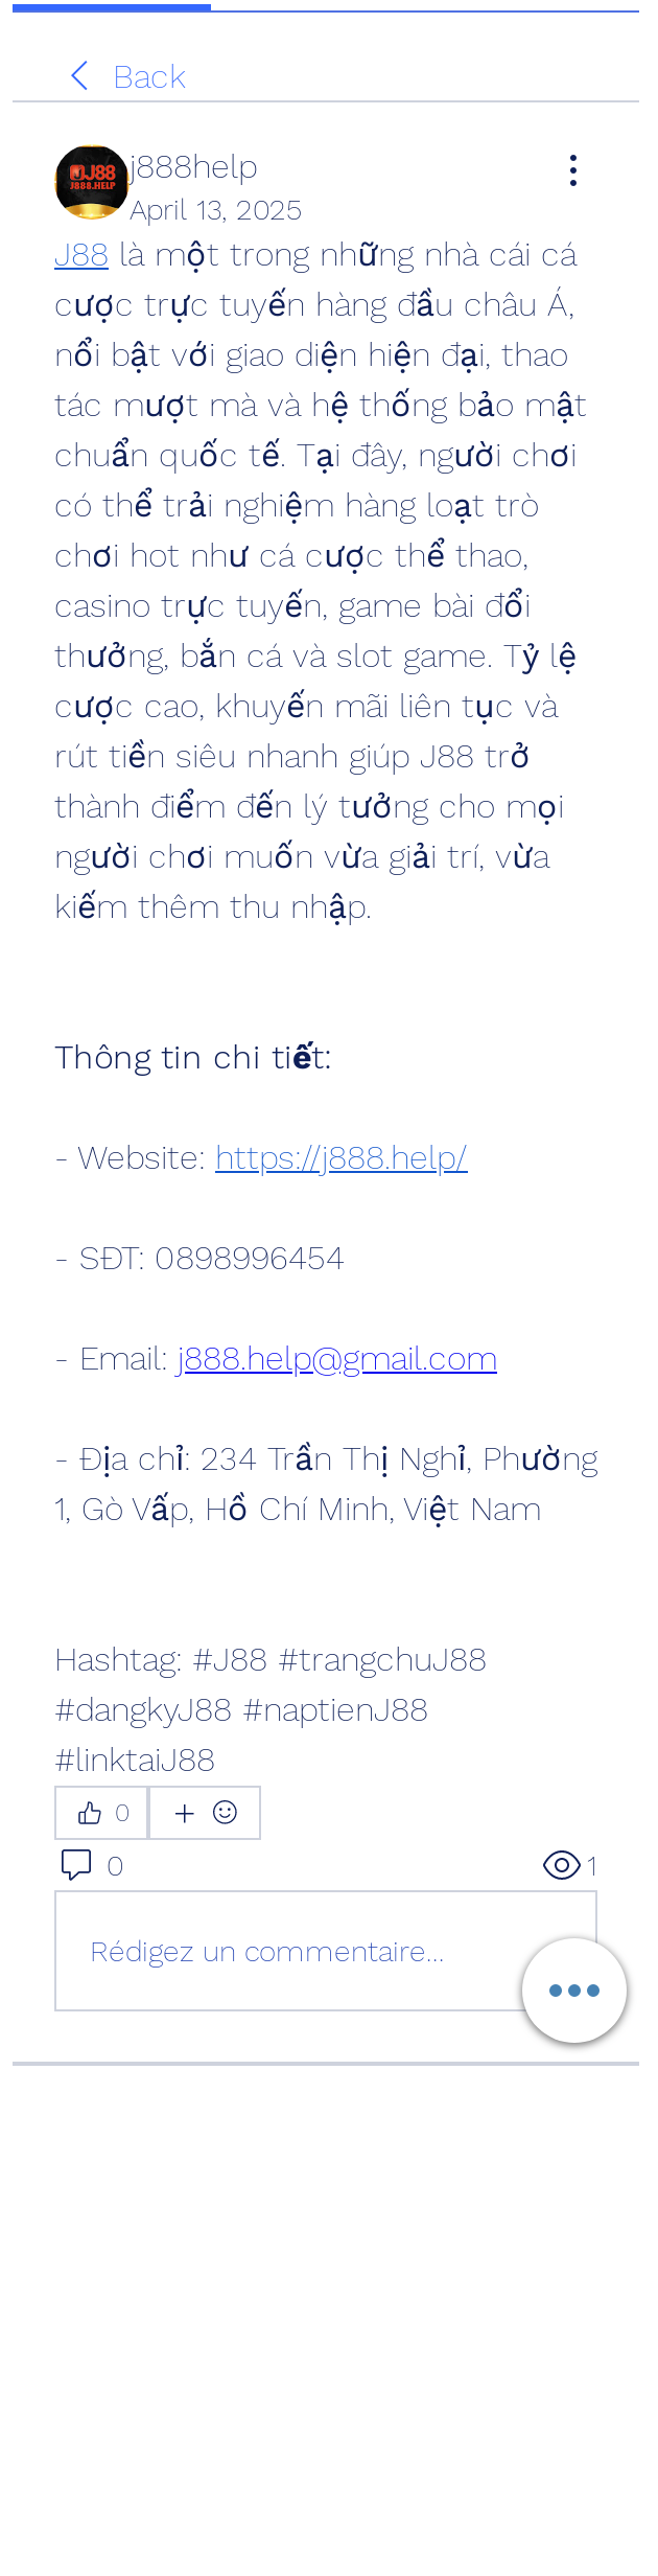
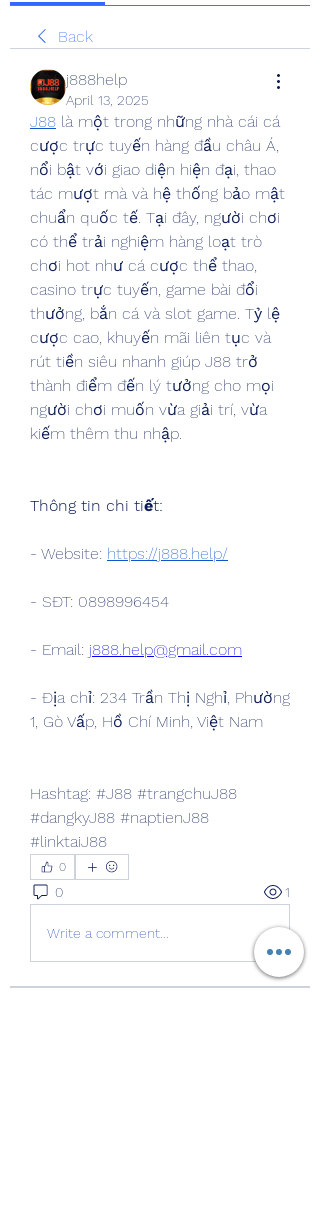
- Rédigez un commentaire...
+ Write a comment...
